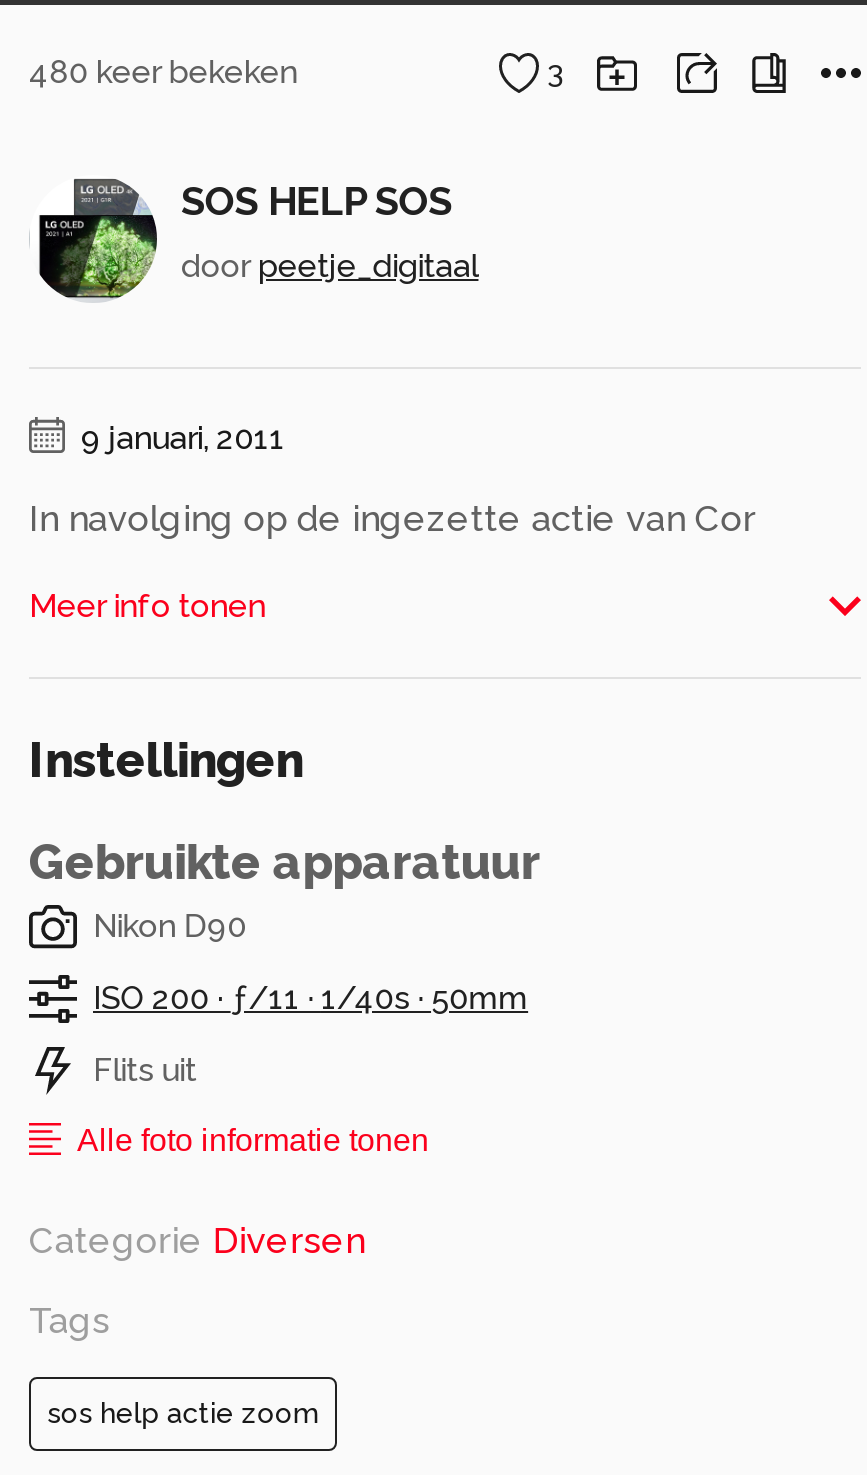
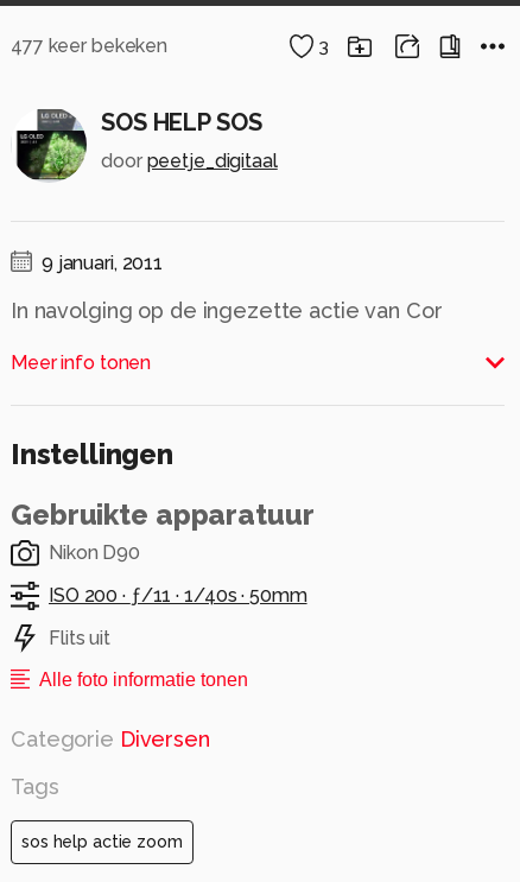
- 480 keer bekeken
+ 477 keer bekeken
